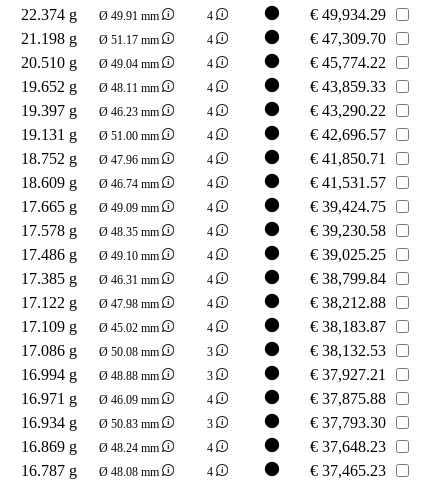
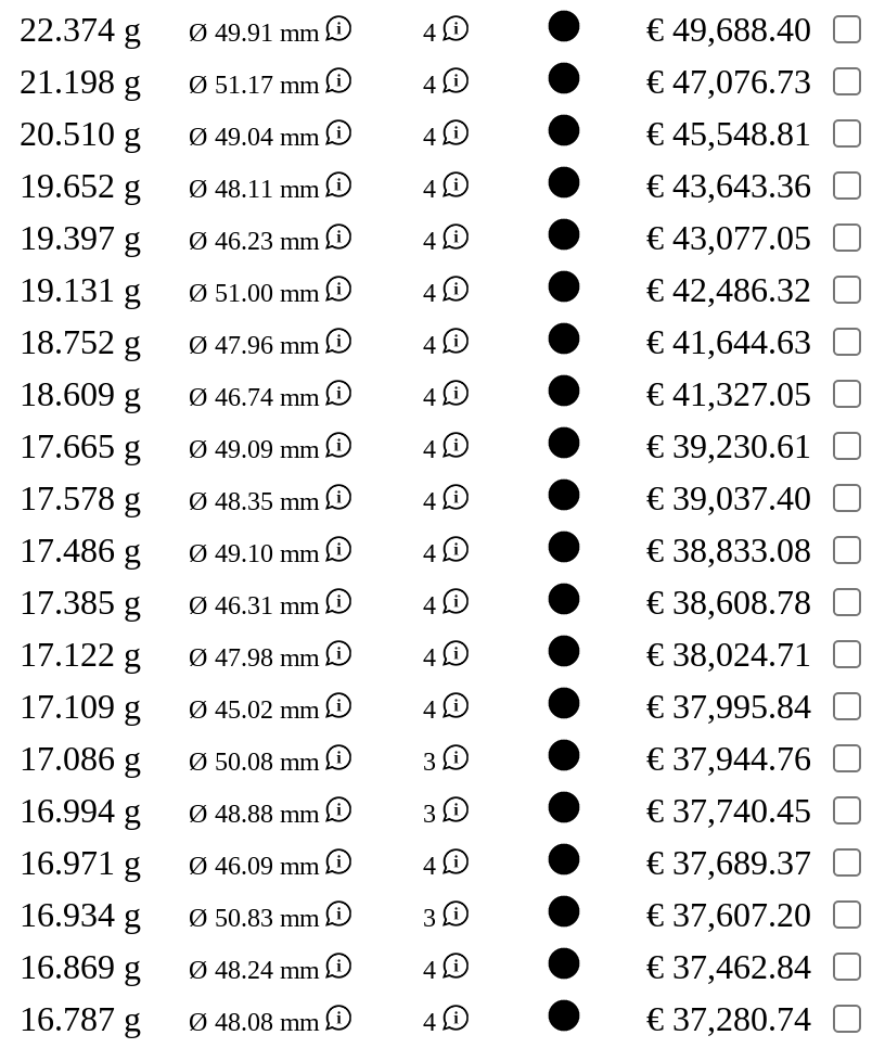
- €49,934.29
+ €49,688.40

- €47,309.70
+ €47,076.73

- €45,774.22
+ €45,548.81

- €43,859.33
+ €43,643.36

- €43,290.22
+ €43,077.05

- €42,696.57
+ €42,486.32

- €41,850.71
+ €41,644.63

- €41,531.57
+ €41,327.05

- €39,424.75
+ €39,230.61

- €39,230.58
+ €39,037.40

- €39,025.25
+ €38,833.08

- €38,799.84
+ €38,608.78

- €38,212.88
+ €38,024.71

- €38,183.87
+ €37,995.84

- €38,132.53
+ €37,944.76

- €37,927.21
+ €37,740.45

- €37,875.88
+ €37,689.37

- €37,793.30
+ €37,607.20

- €37,648.23
+ €37,462.84

- €37,465.23
+ €37,280.74
